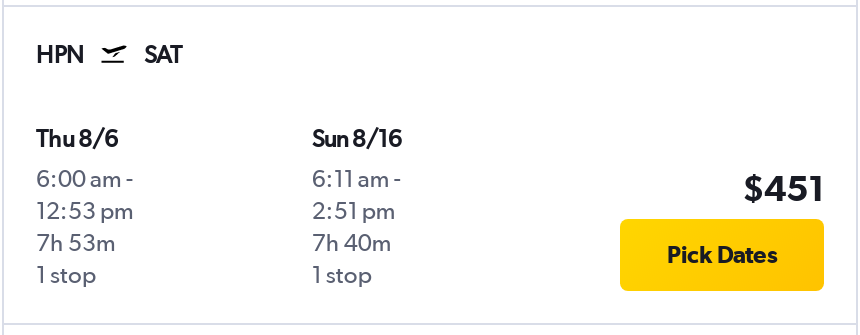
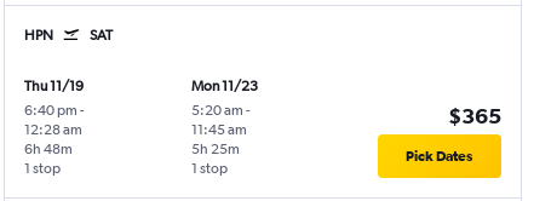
- Thu 8/6
- 6:00 am -
- 12:53 pm
+ Thu 11/19
+ 6:40 pm -
+ 12:28 am

- Sun 8/16
- 6:11 am -
- 2:51 pm
+ Mon 11/23
+ 5:20 am -
+ 11:45 am

- $451
+ $365

- 7h 53m
+ 6h 48m

- 7h 40m
+ 5h 25m
